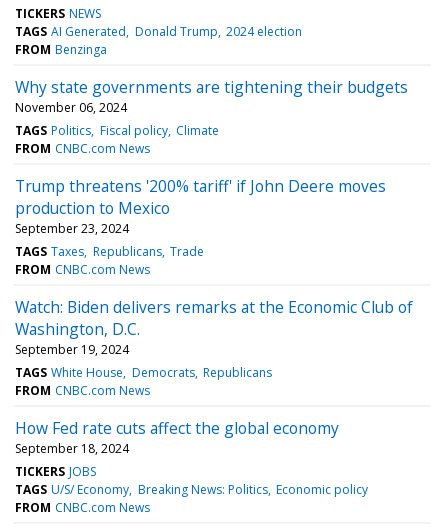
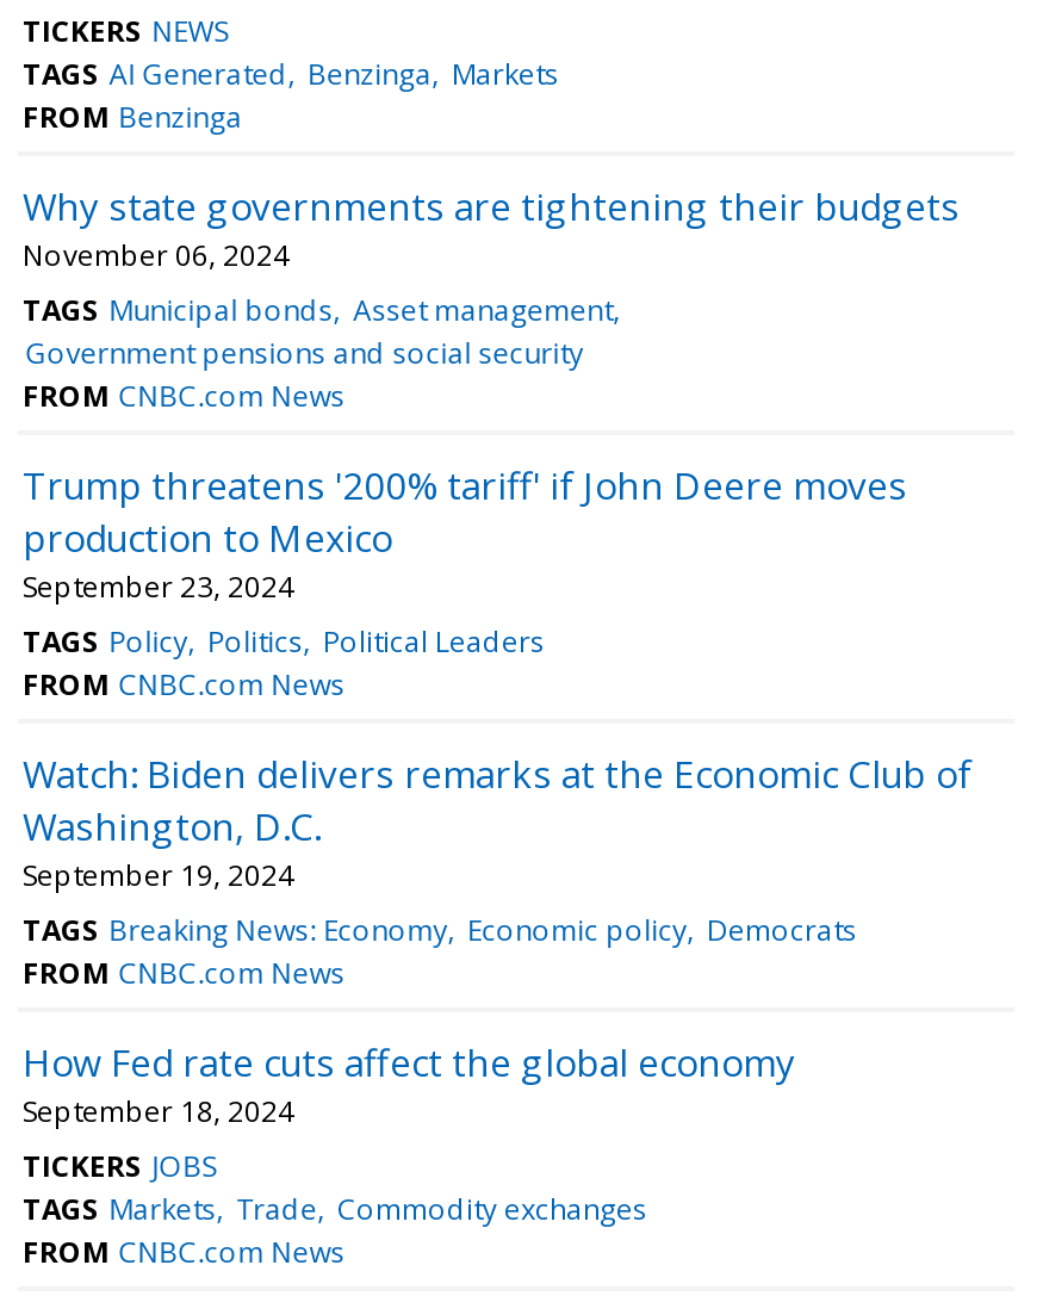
- TAGS AI Generated Donald Trump 2024 election
+ TAGS AI Generated Benzinga Markets

- TAGS Politics Fiscal policy Climate
+ TAGS Municipal bonds Asset management
+ Government pensions and social security

- TAGS Taxes Republicans Trade
+ TAGS Policy Politics Political Leaders

- TAGS White House Democrats Republicans
+ TAGS Breaking News: Economy Economic policy Democrats

- TAGS U/S/ Economy Breaking News: Politics Economic policy
+ TAGS Markets Trade Commodity exchanges
